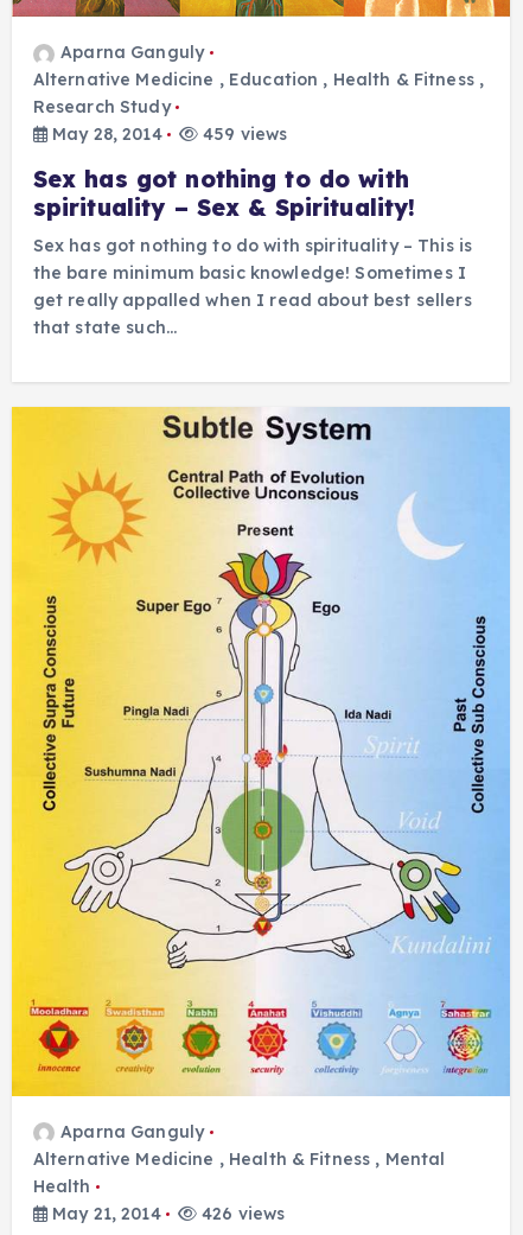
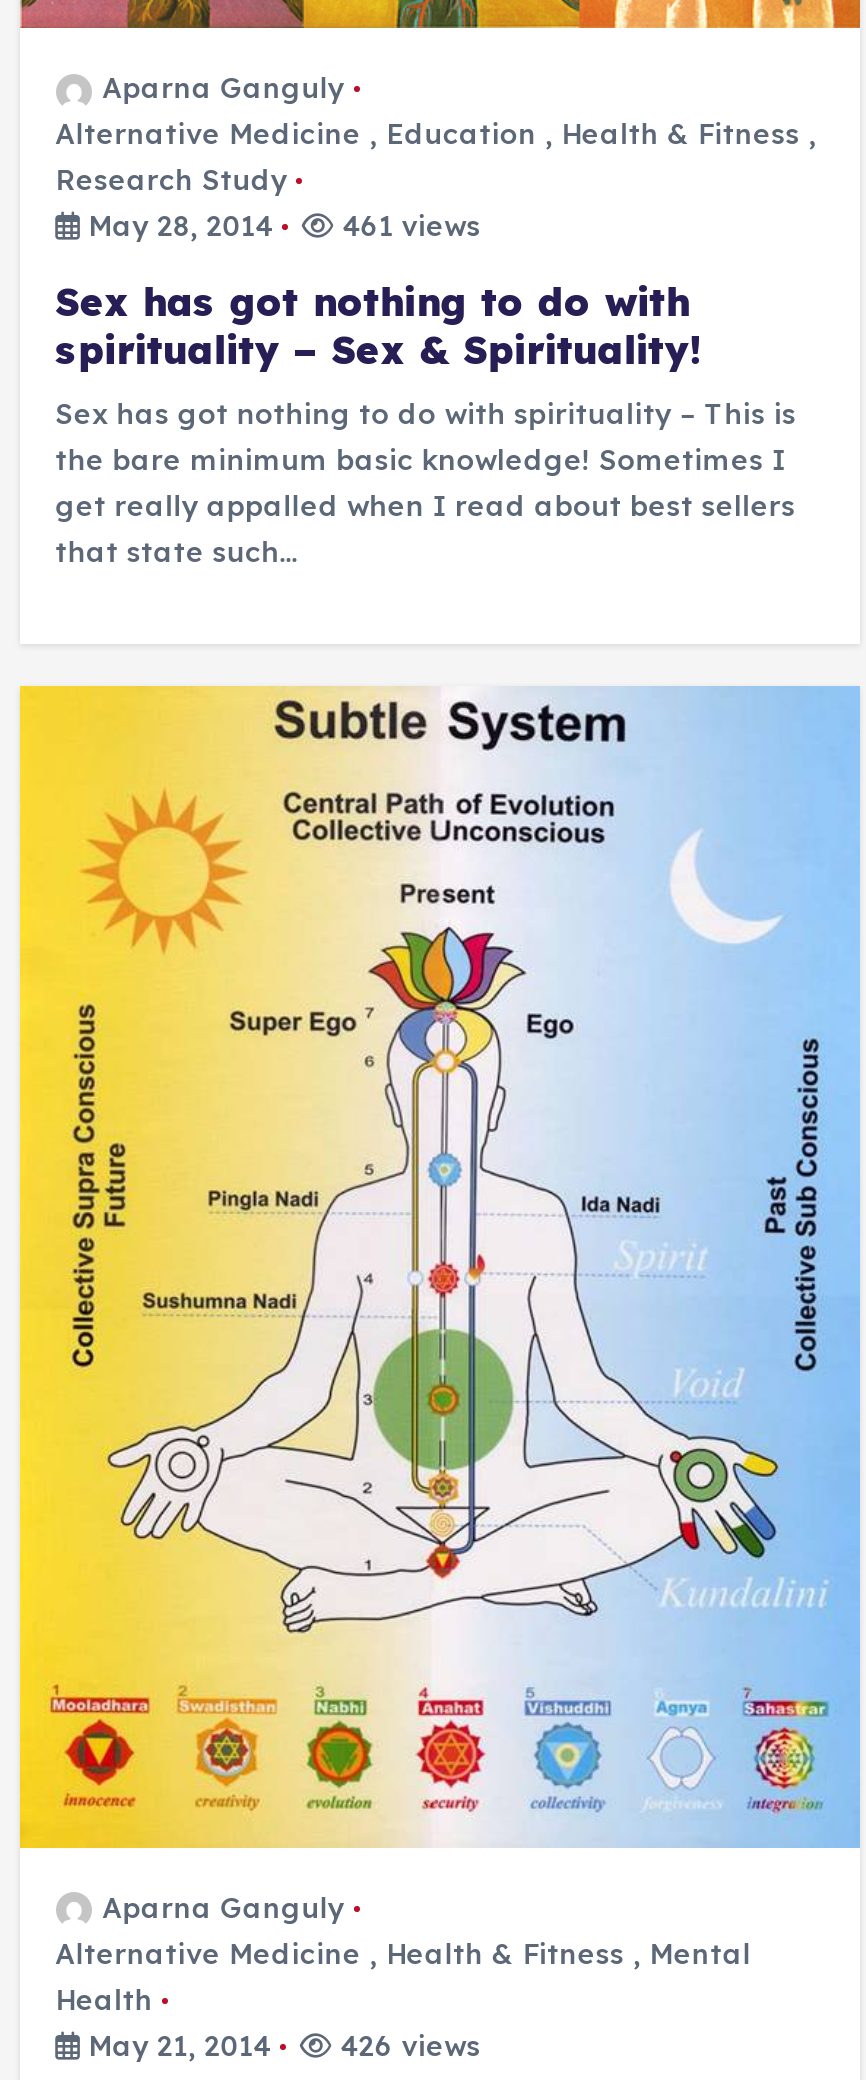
- May 28, 2014 459 views
+ May 28, 2014 461 views
